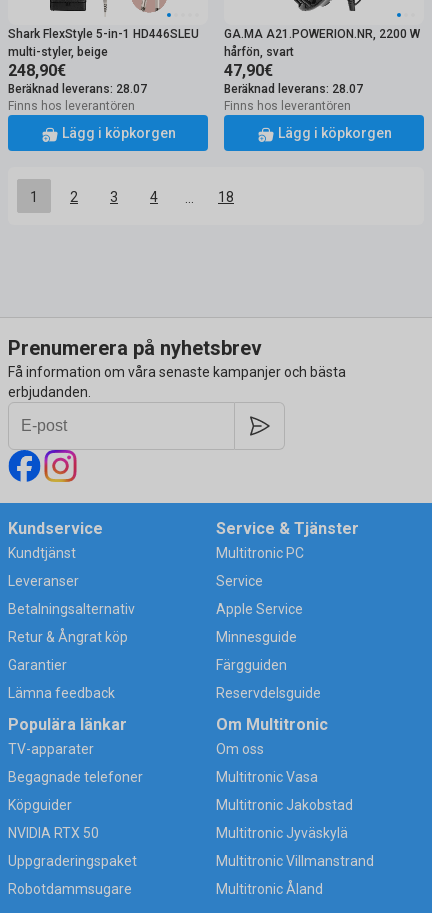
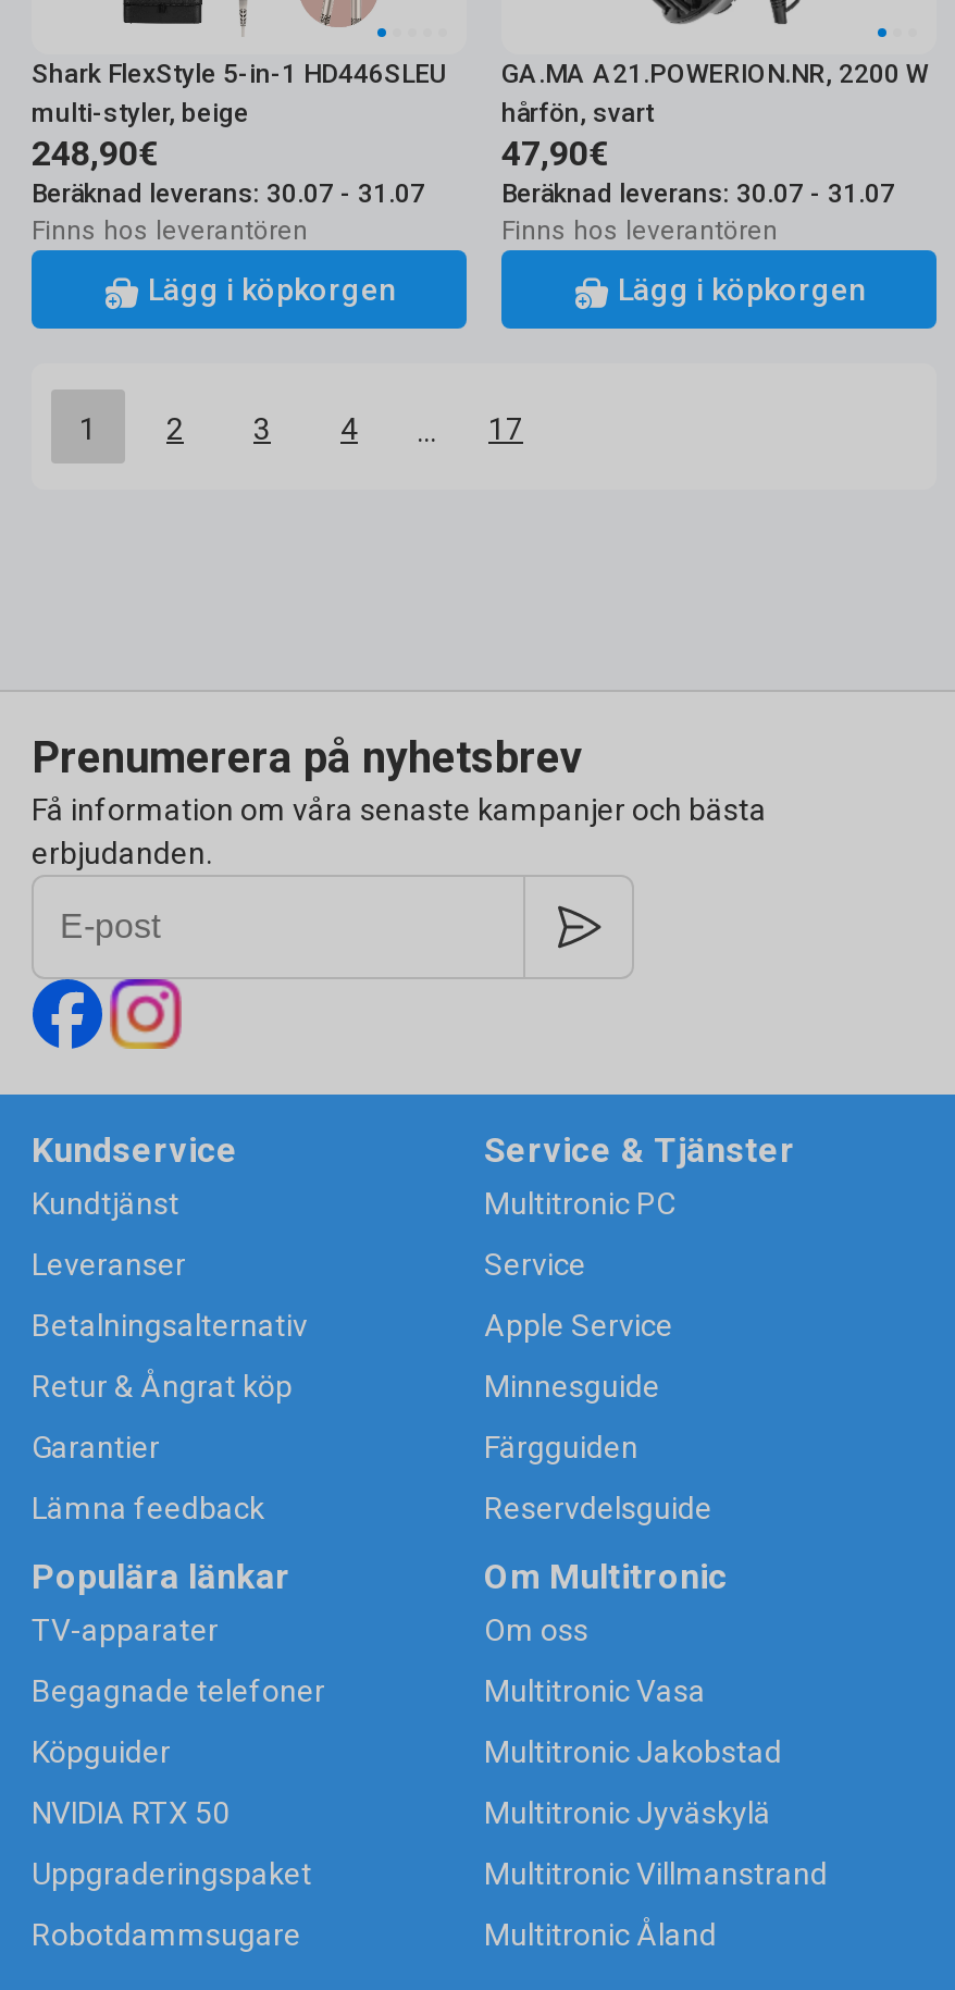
- Beräknad leverans: 28.07
+ Beräknad leverans: 30.07 - 31.07

- Beräknad leverans: 28.07
+ Beräknad leverans: 30.07 - 31.07

- 18
+ 17
